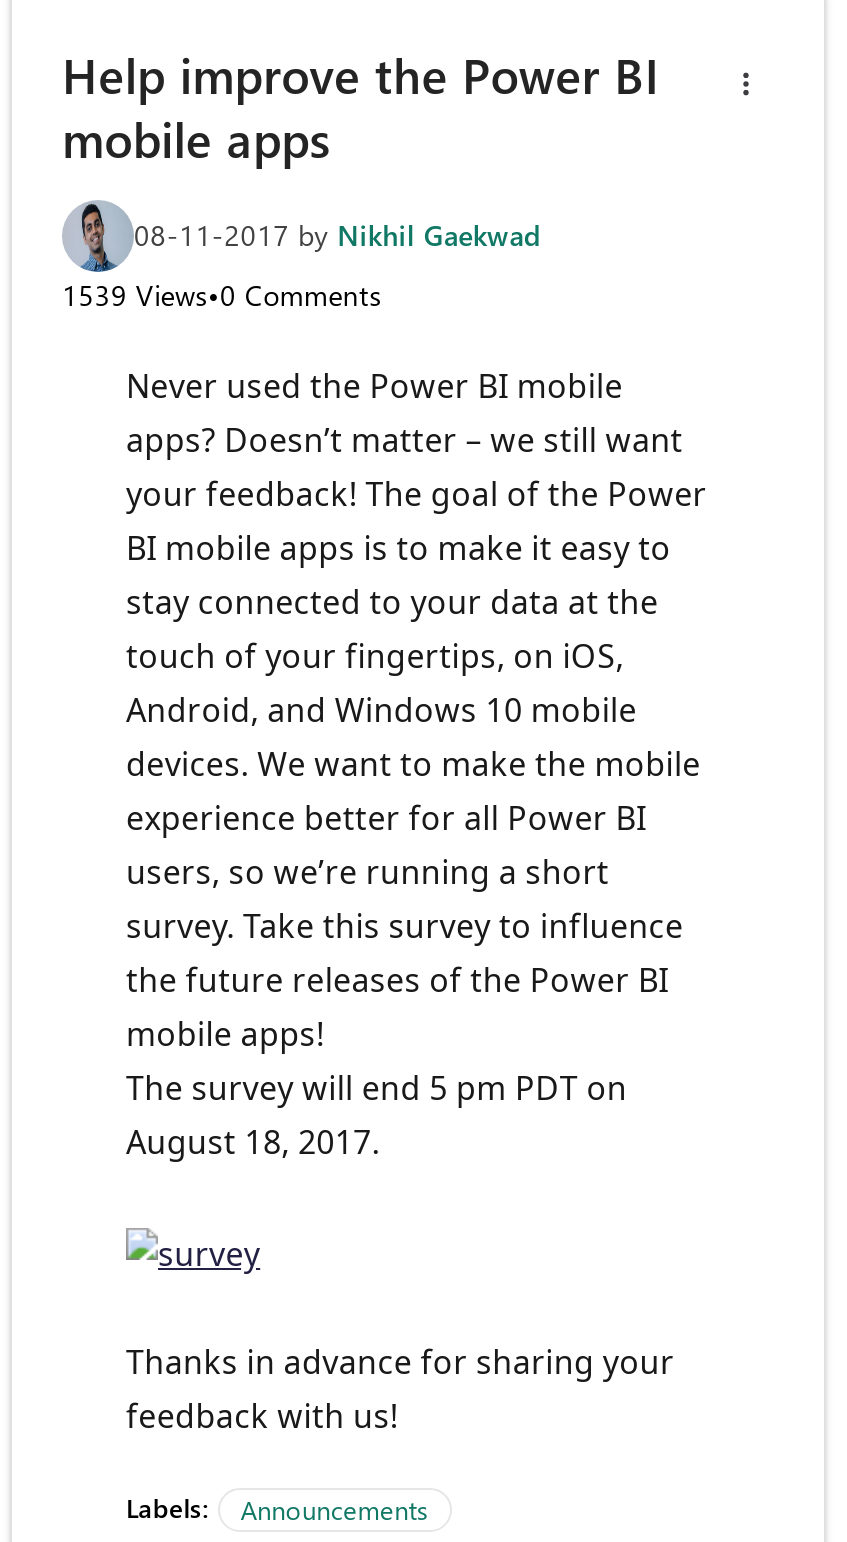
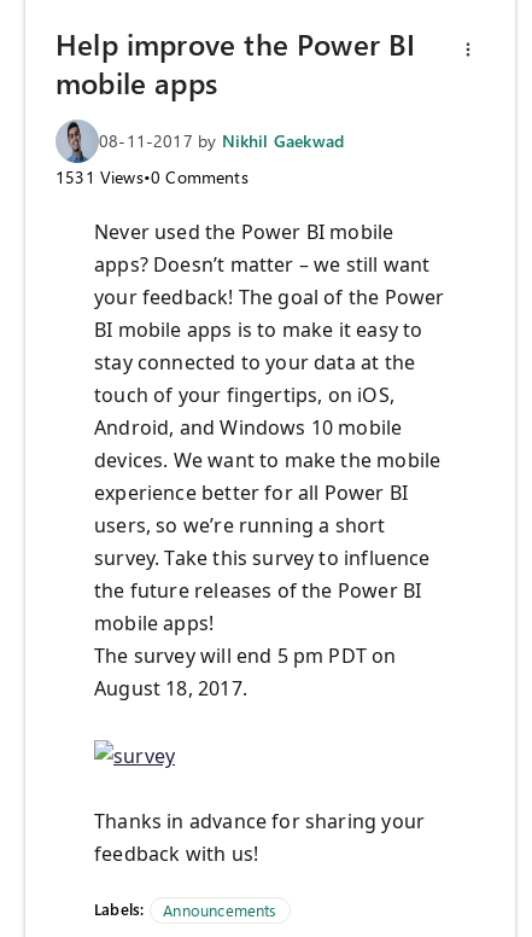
- 1539 Views•0 Comments
+ 1531 Views•0 Comments
